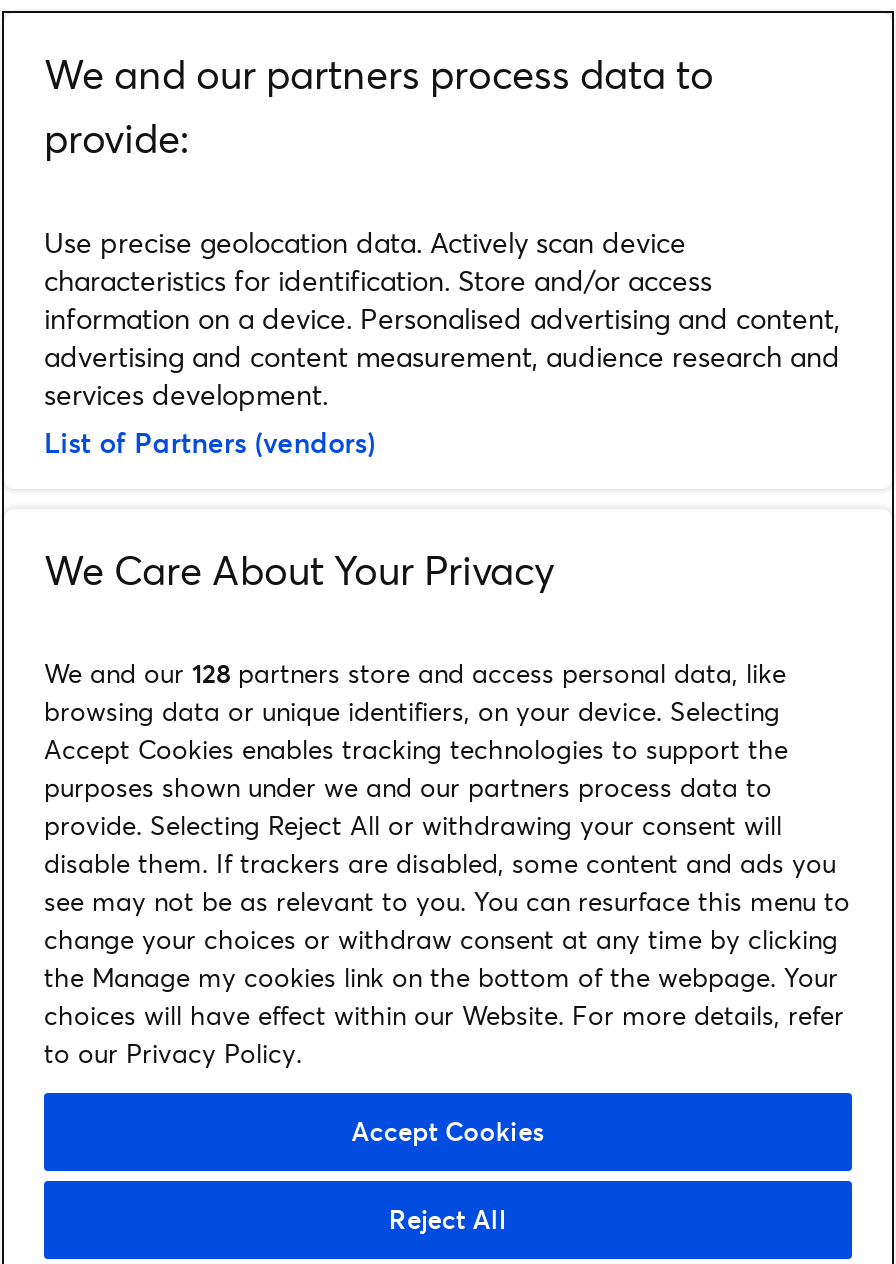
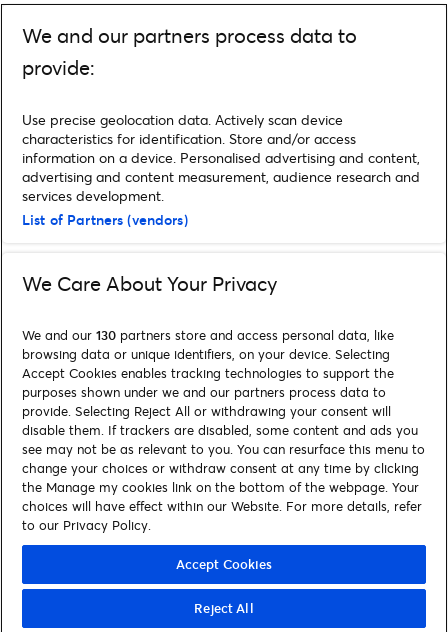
- We and our 128 partners store and access personal data, like
+ We and our 130 partners store and access personal data, like
